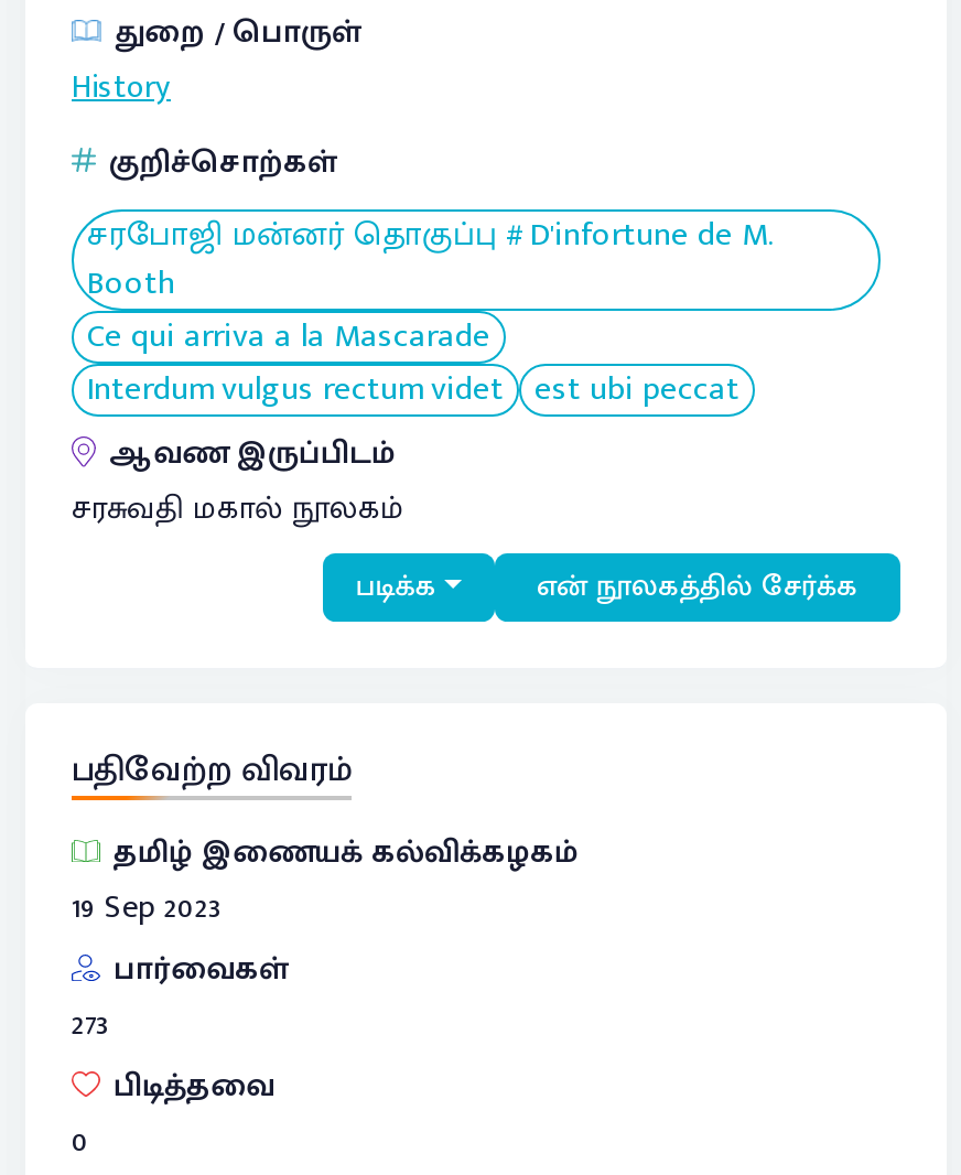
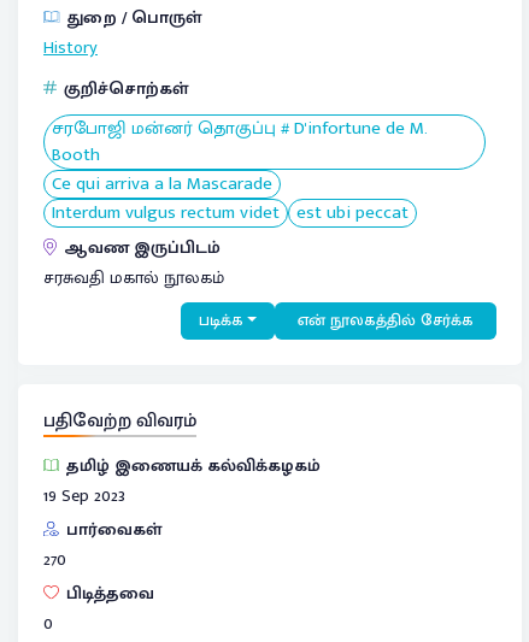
- 273
+ 270
